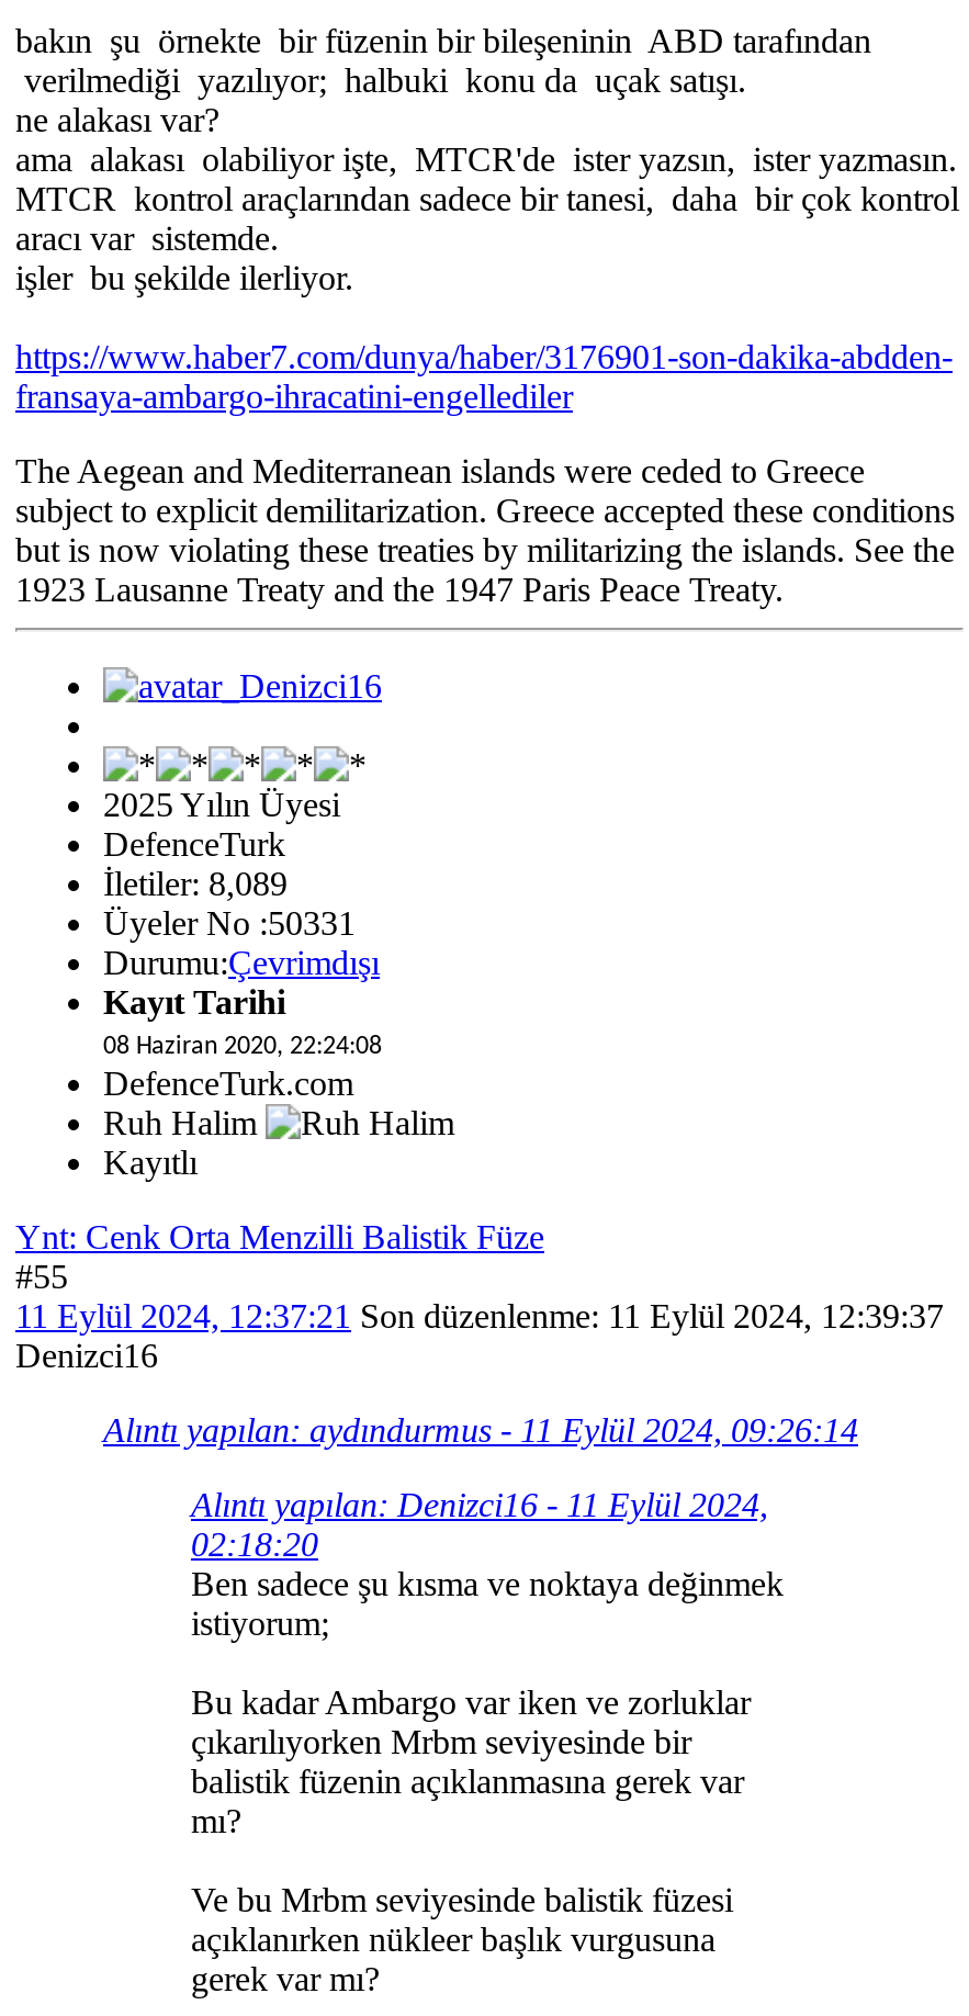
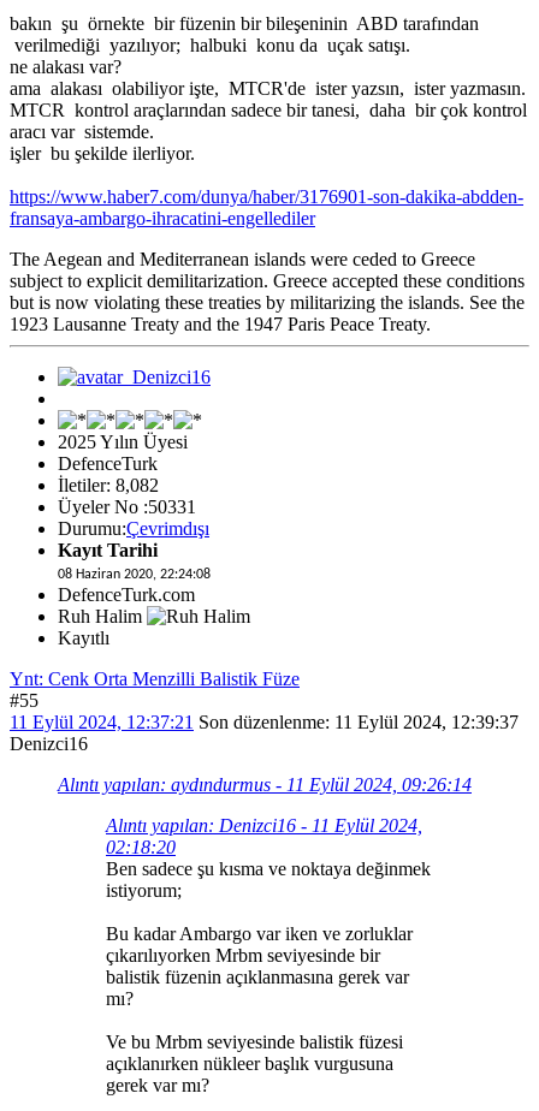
- İletiler: 8,089
+ İletiler: 8,082
